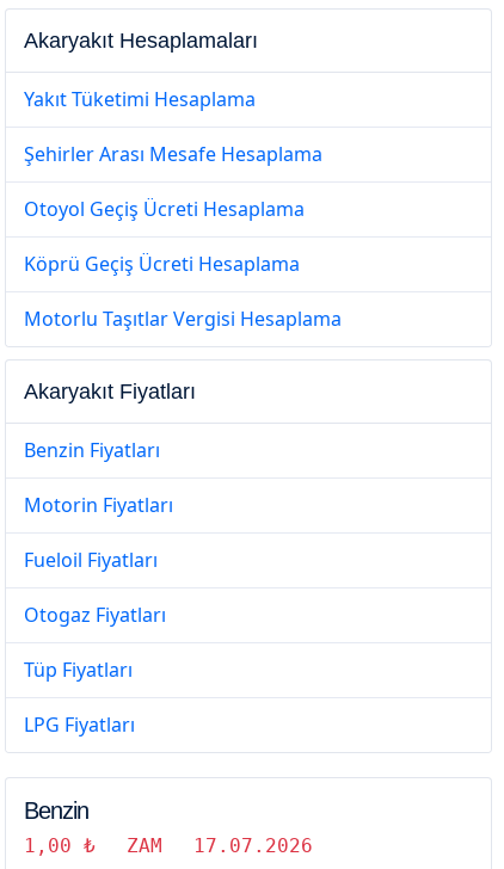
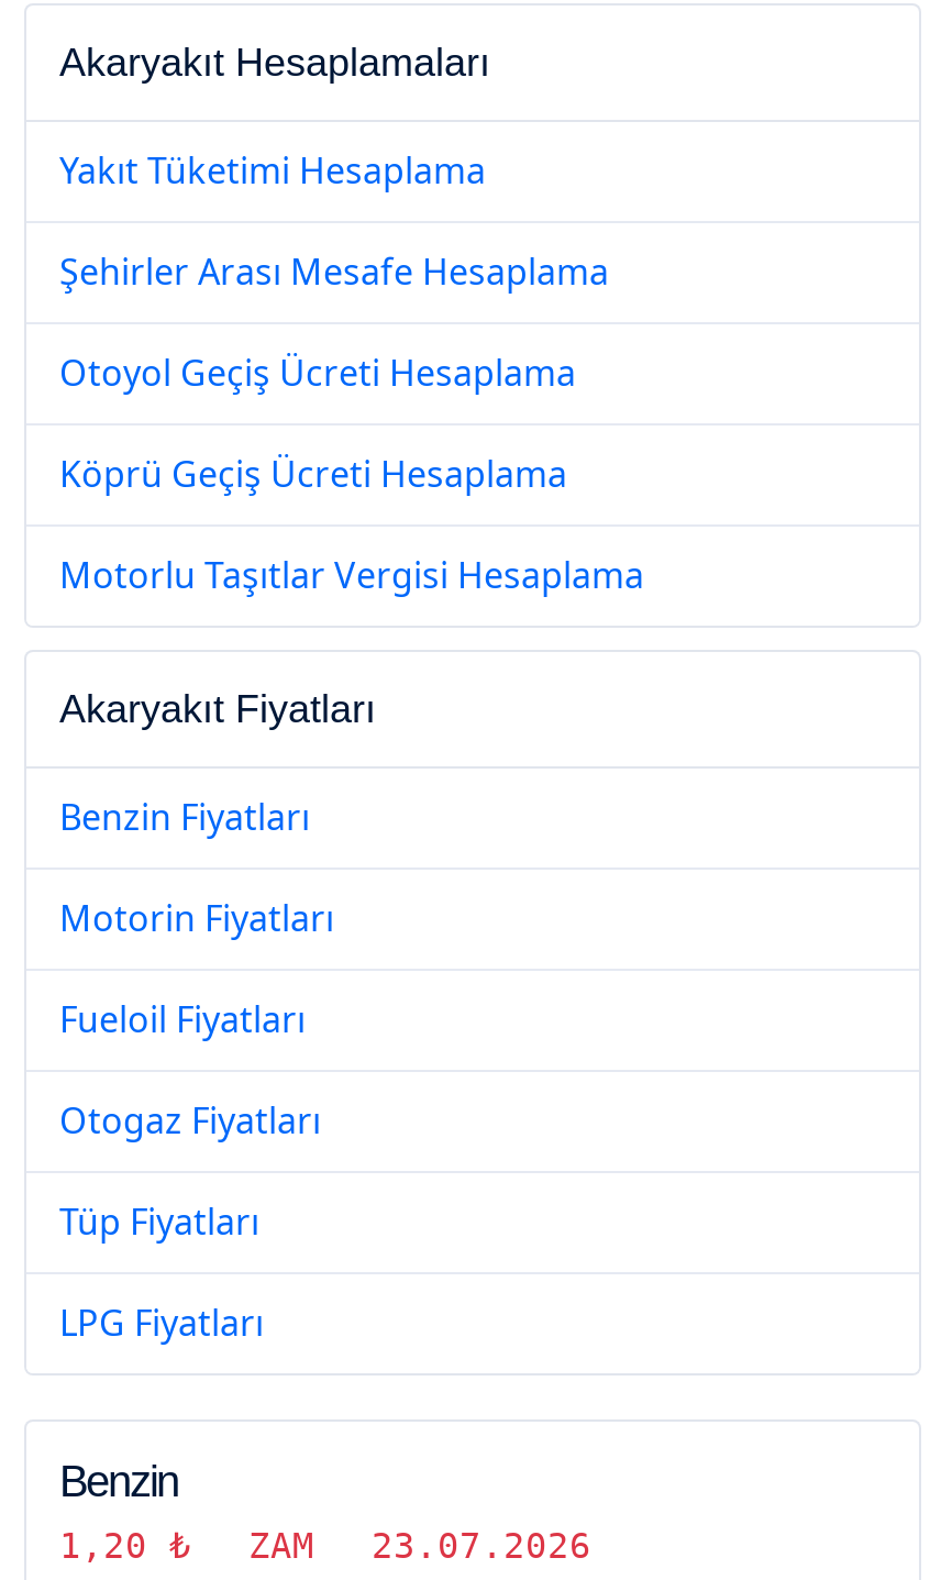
- 1,00 ₺
+ 1,20 ₺

- 17.07.2026
+ 23.07.2026
